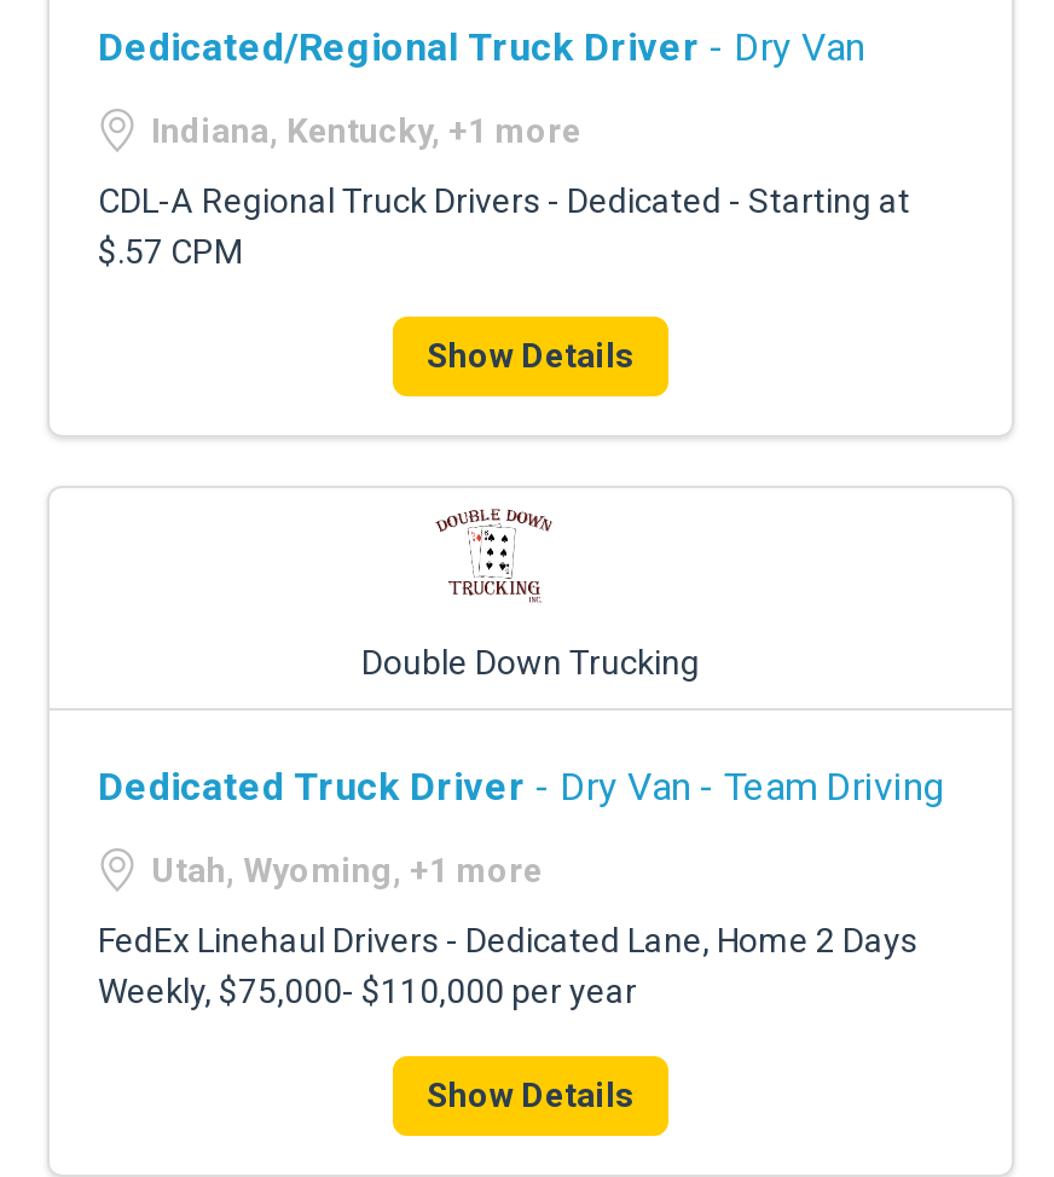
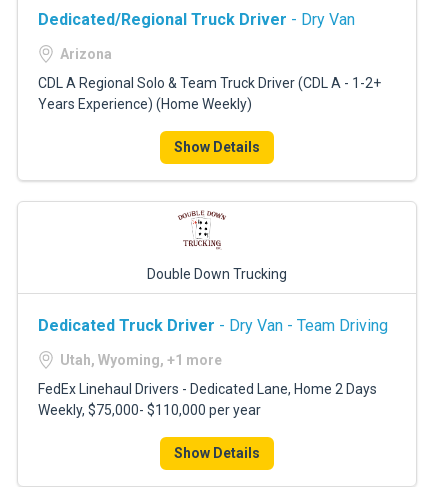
- Indiana, Kentucky, +1 more
+ Arizona

- CDL-A Regional Truck Drivers - Dedicated - Starting at
- $.57 CPM
+ CDL A Regional Solo & Team Truck Driver (CDL A - 1-2+
+ Years Experience) (Home Weekly)
